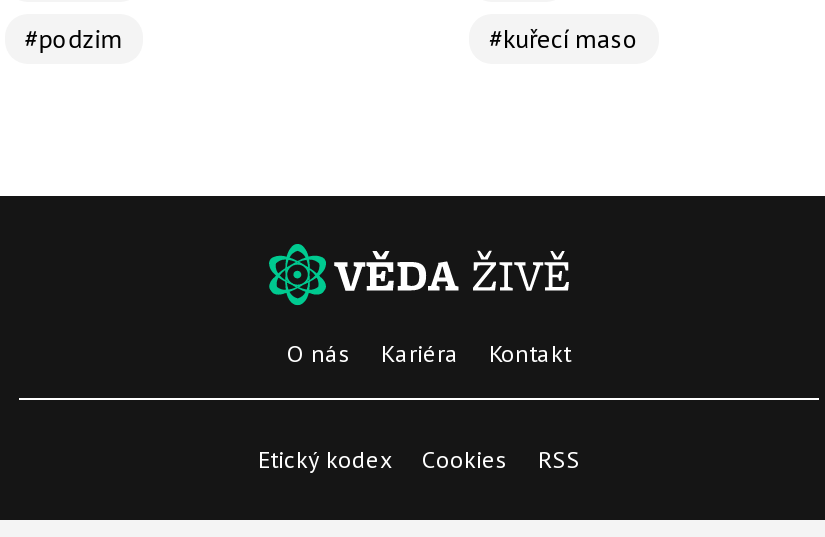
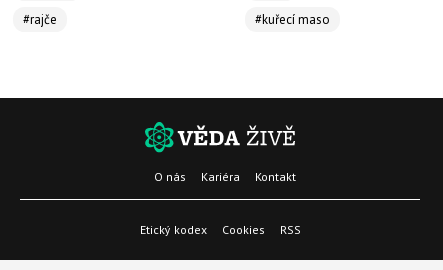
- #podzim
+ #rajče
